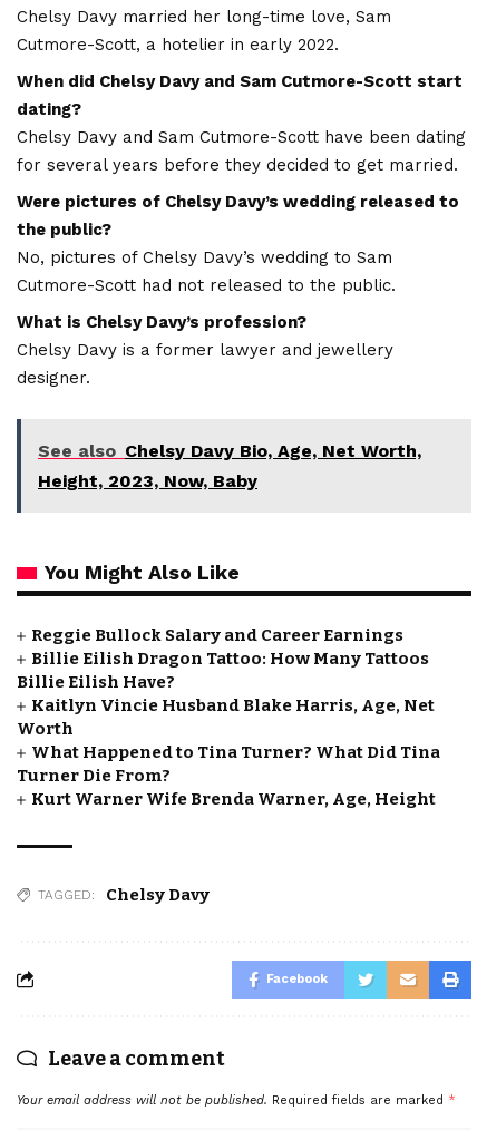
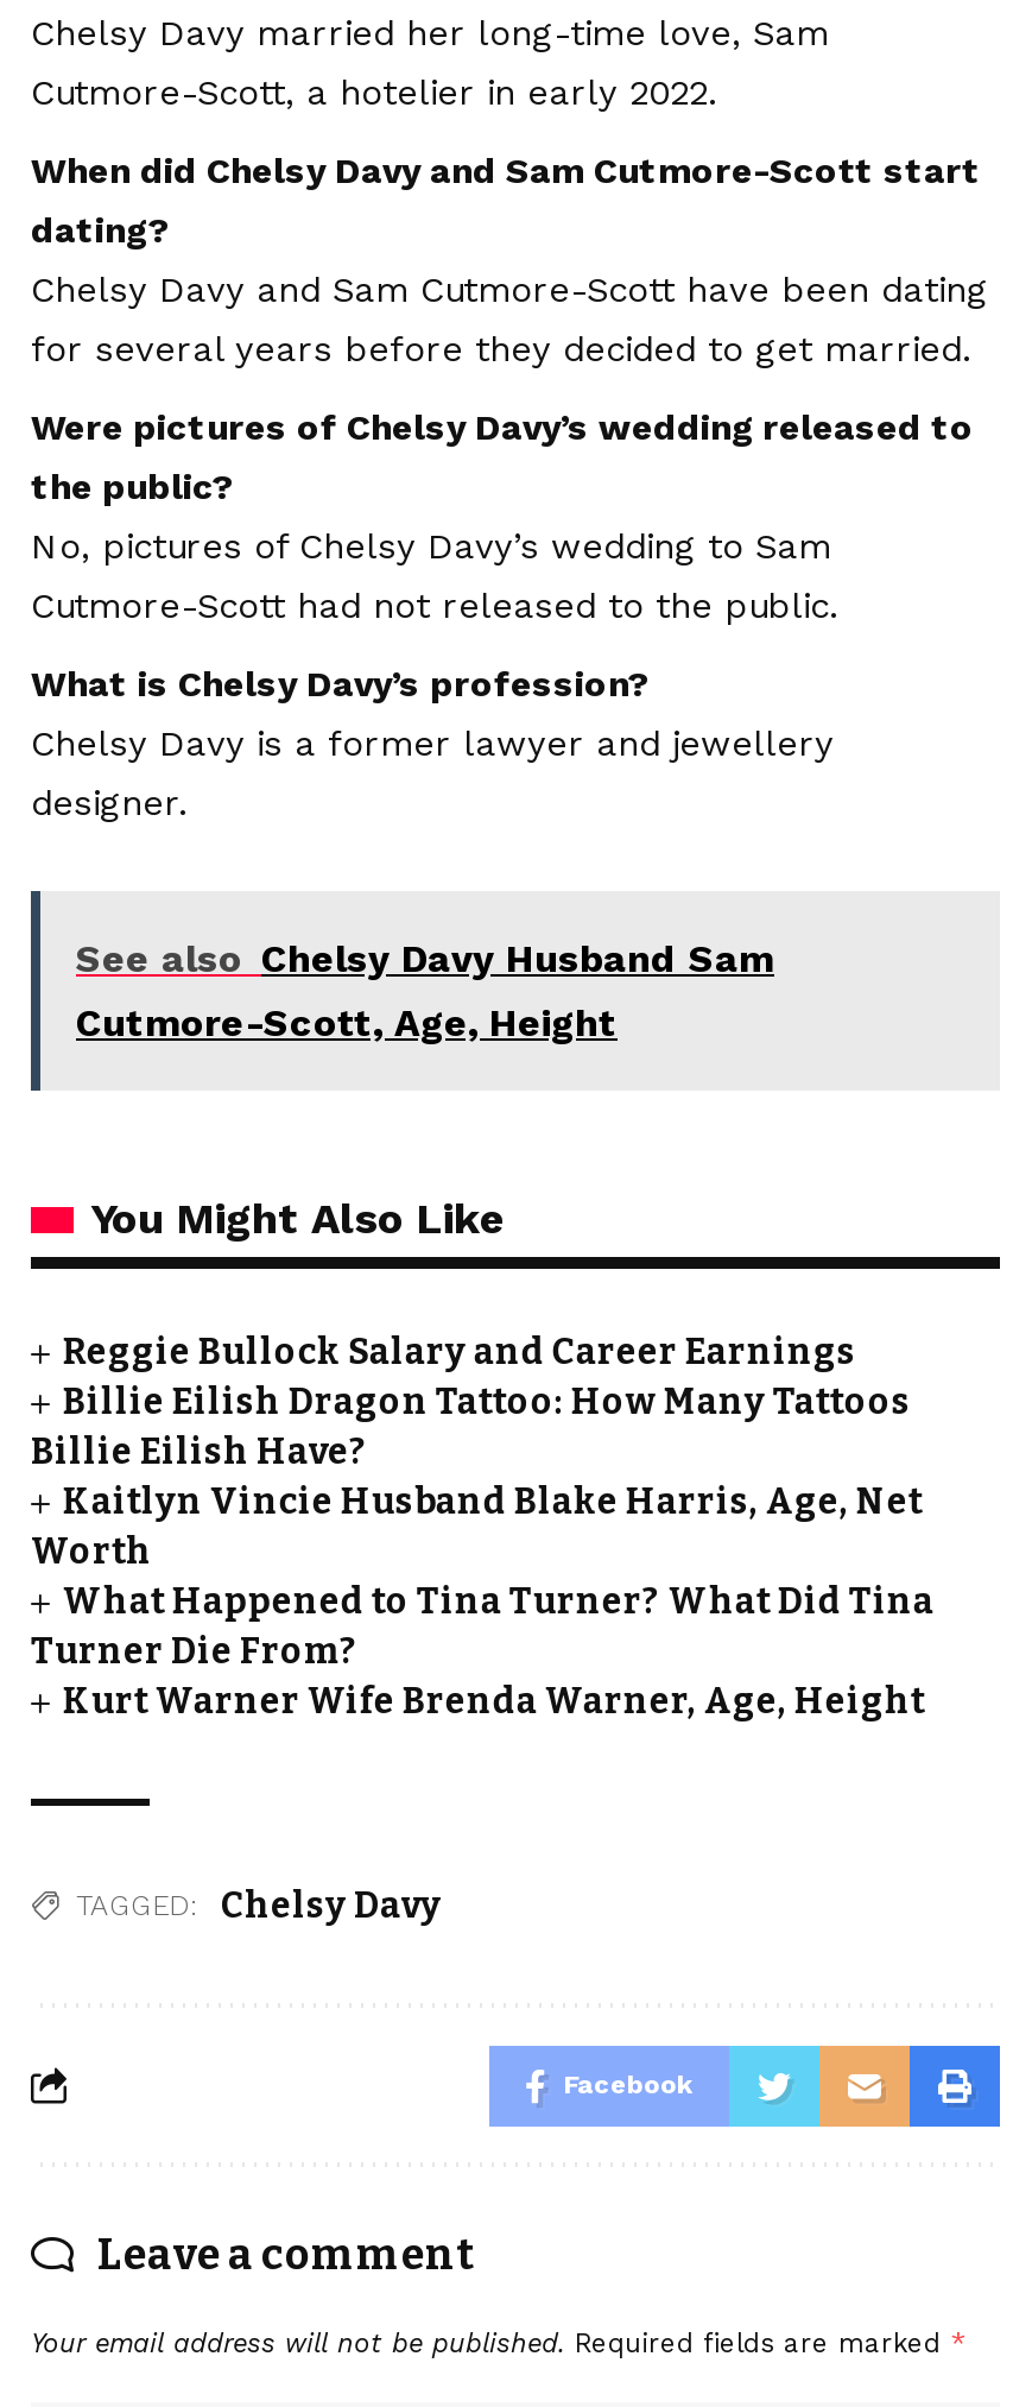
- See also Chelsy Davy Bio, Age, Net Worth,
- Height, 2023, Now, Baby
+ See also Chelsy Davy Husband Sam
+ Cutmore-Scott, Age, Height
